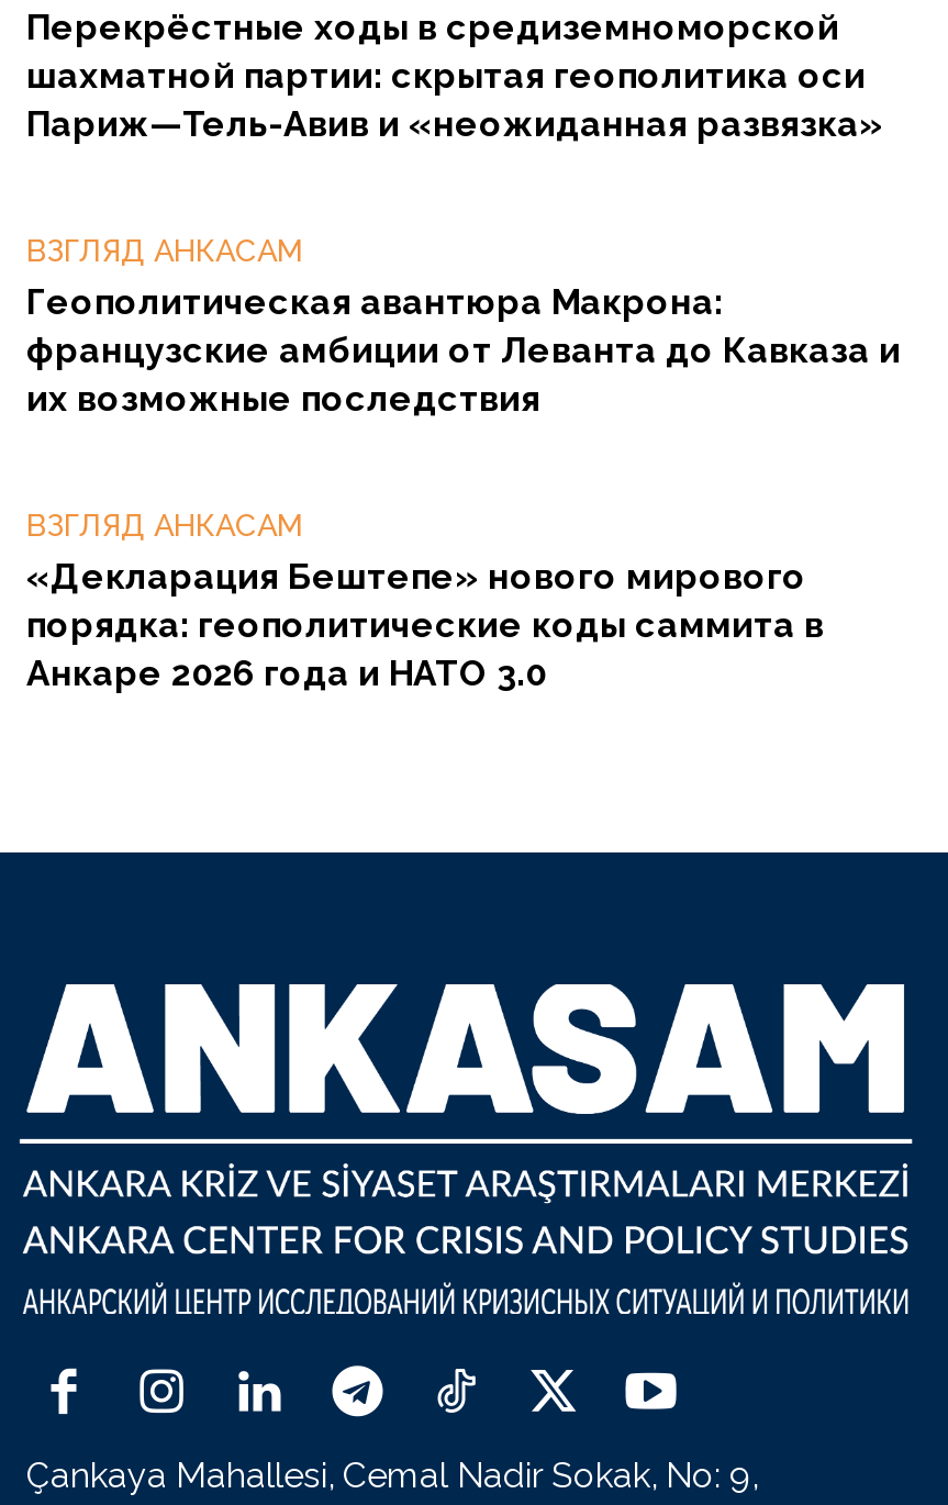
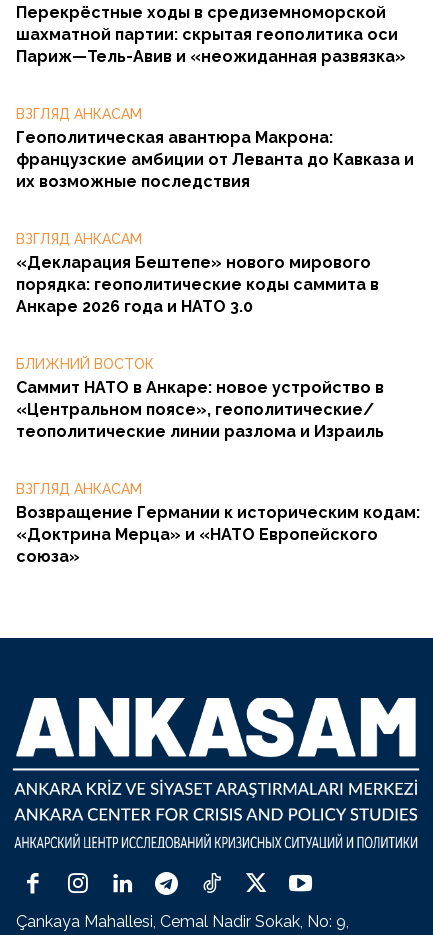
+ БЛИЖНИЙ ВОСТОК
+ Саммит НАТО в Анкаре: новое устройство в
+ «Центральном поясе», геополитические/
+ теополитические линии разлома и Израиль
+ ВЗГЛЯД АНКАСАМ
+ Возвращение Германии к историческим кодам:
+ «Доктрина Мерца» и «НАТО Европейского
+ союза»
